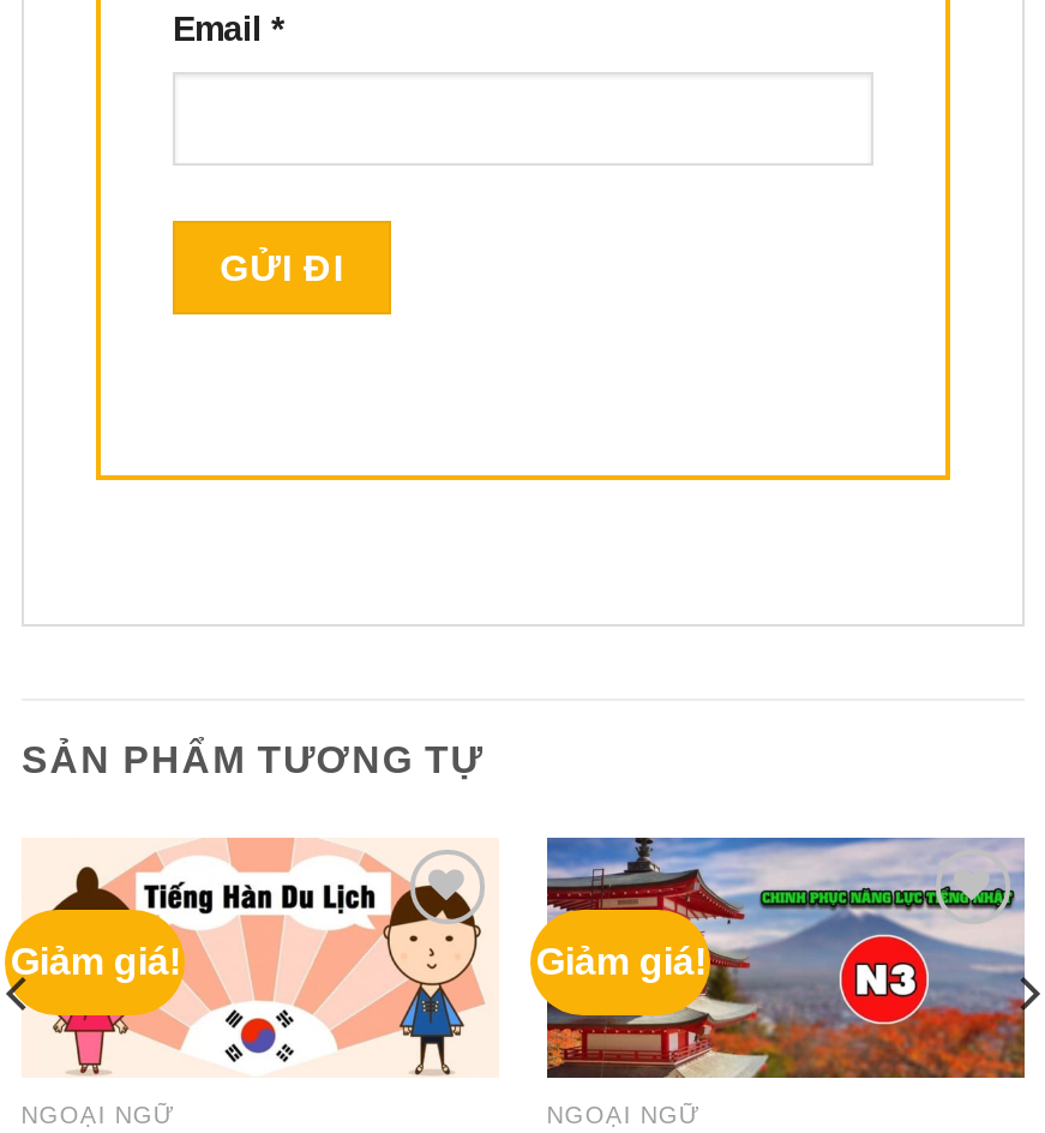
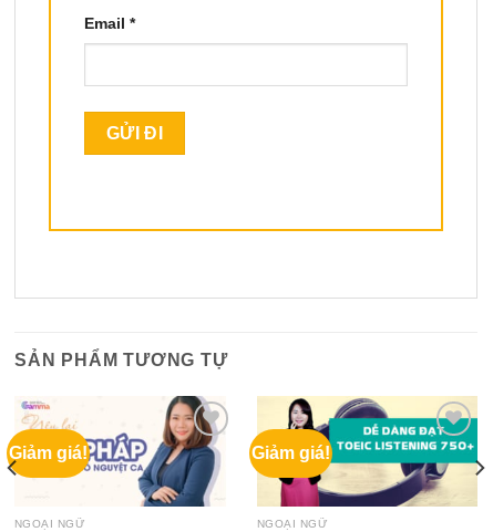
- [image]
+ [image]

- [image]
+ [image]
